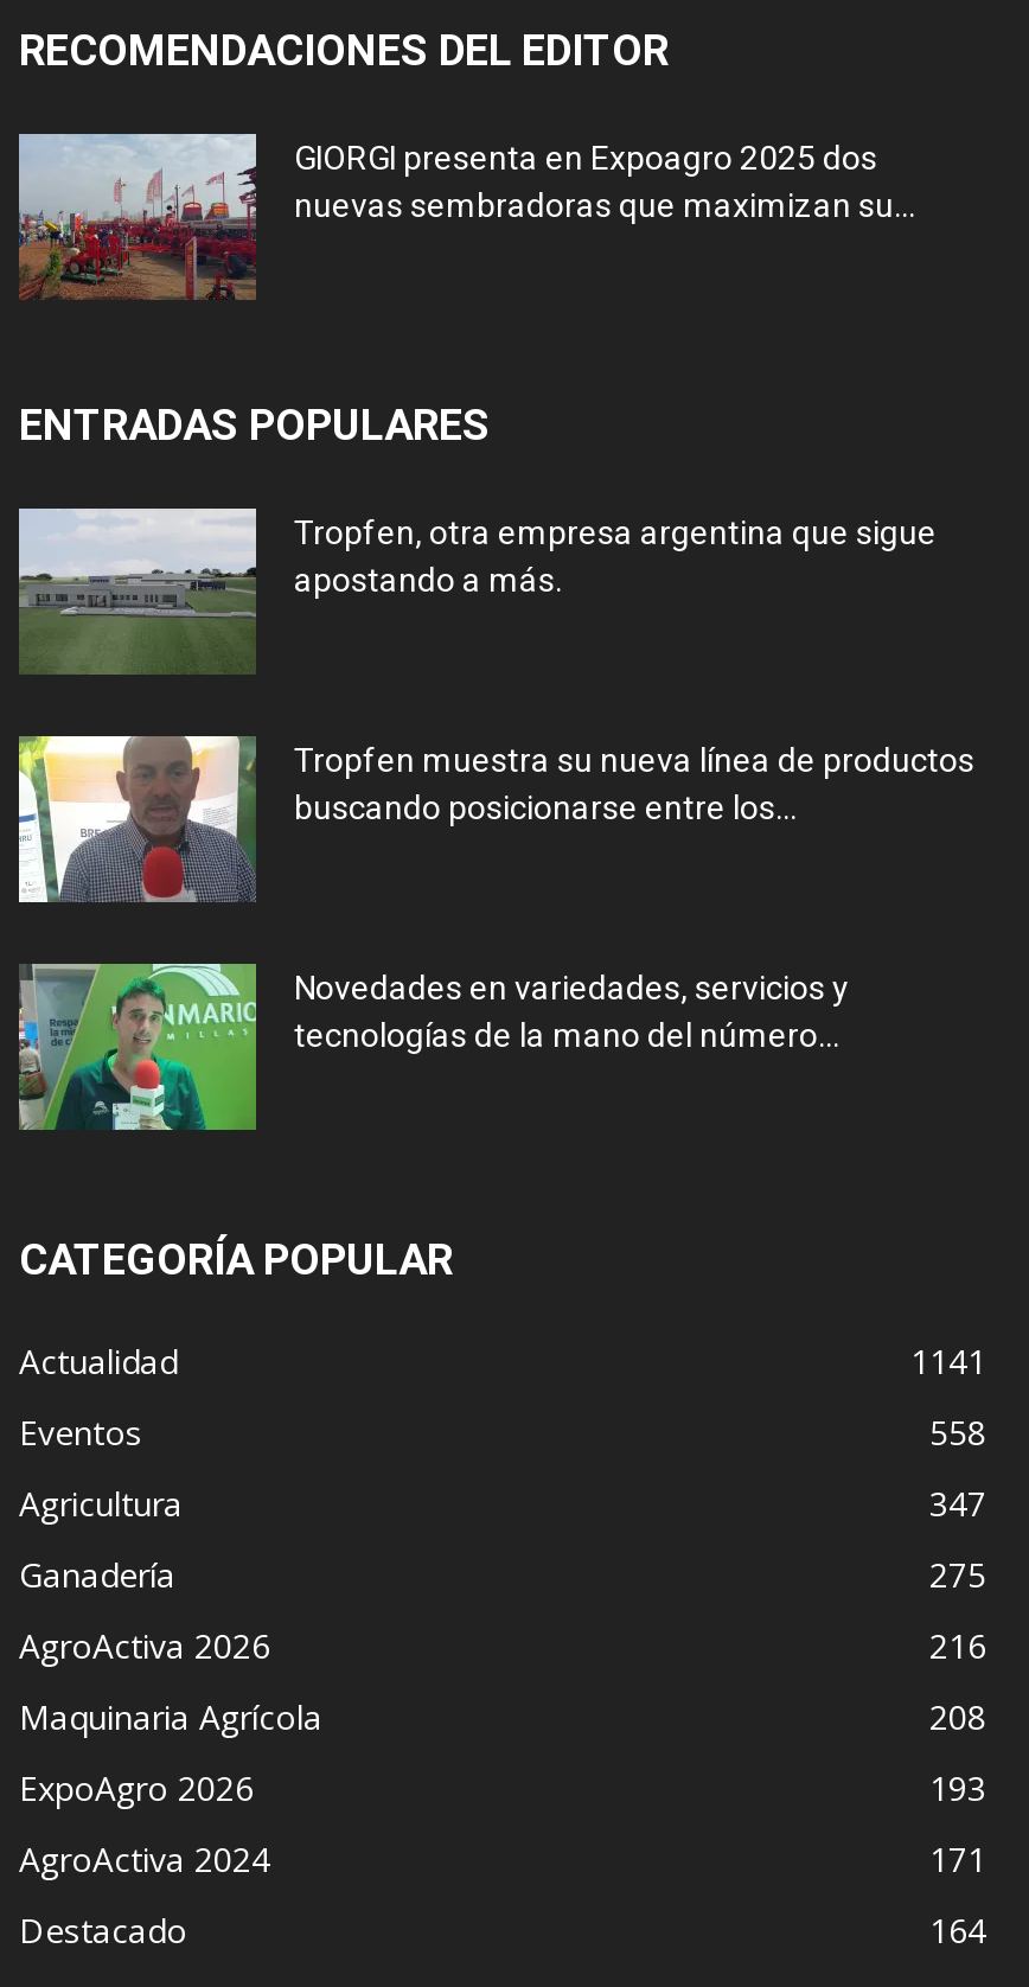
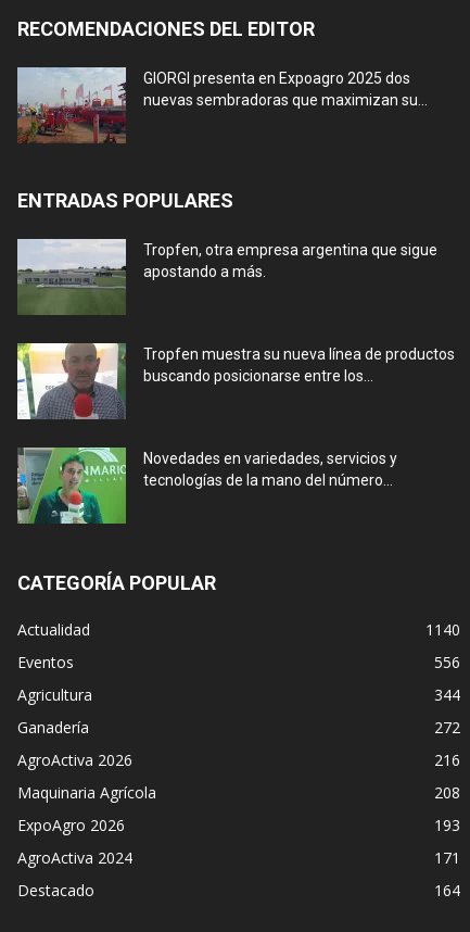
- 1141
+ 1140

- 558
+ 556

- 347
+ 344

- 275
+ 272
